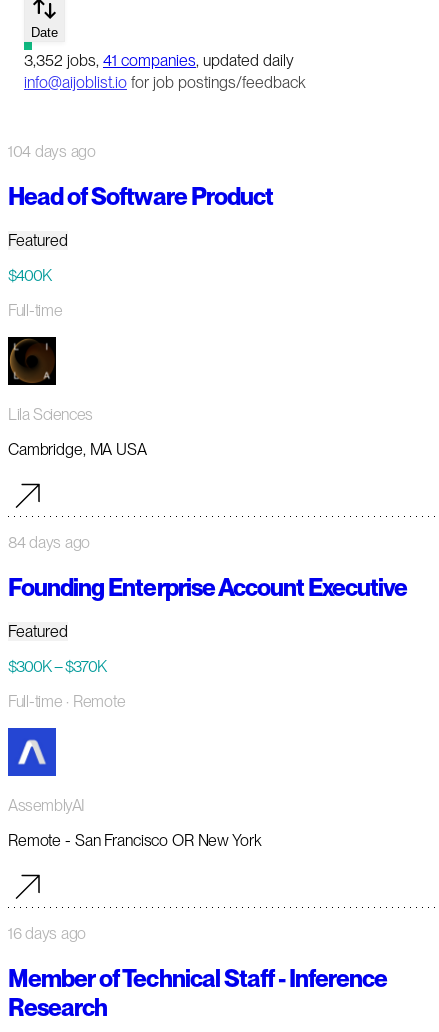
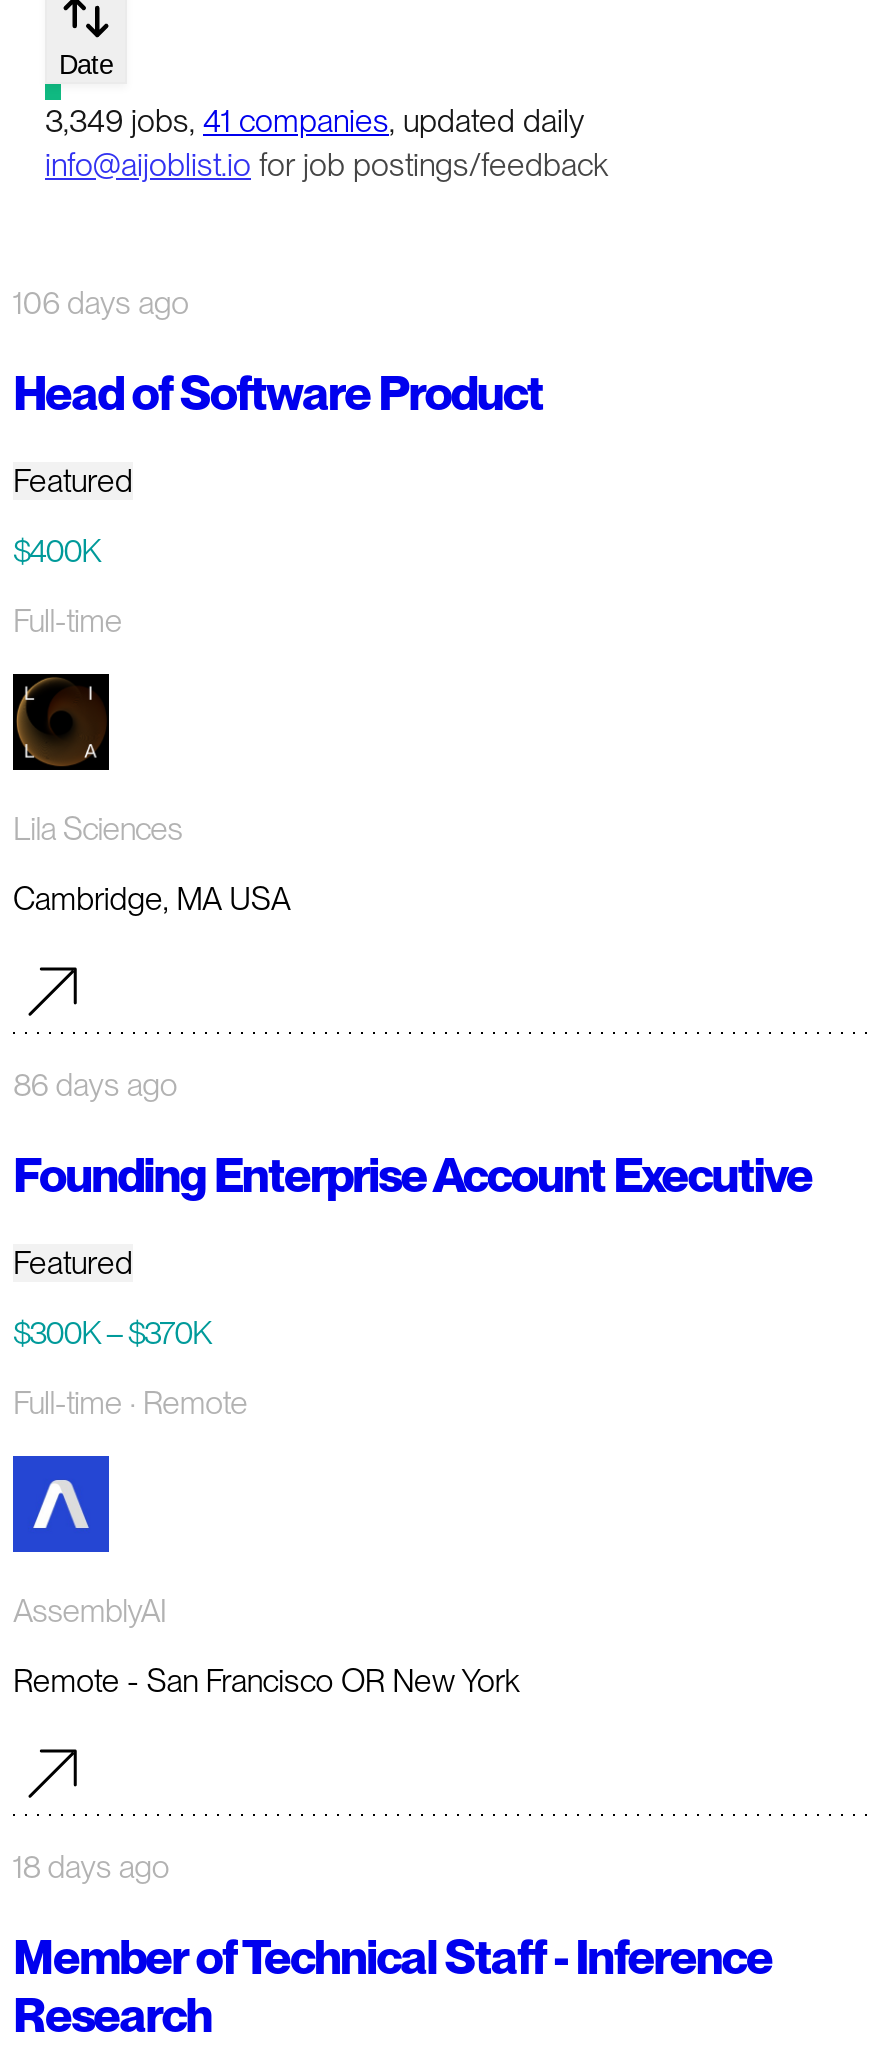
- 3,352 jobs, 41 companies, updated daily
+ 3,349 jobs, 41 companies, updated daily

- 104 days ago
+ 106 days ago

- 84 days ago
+ 86 days ago

- 16 days ago
+ 18 days ago
